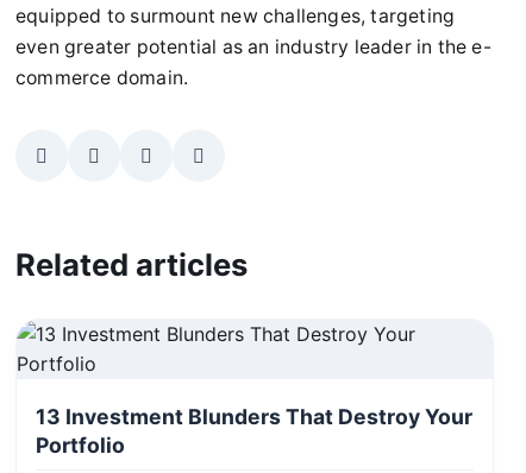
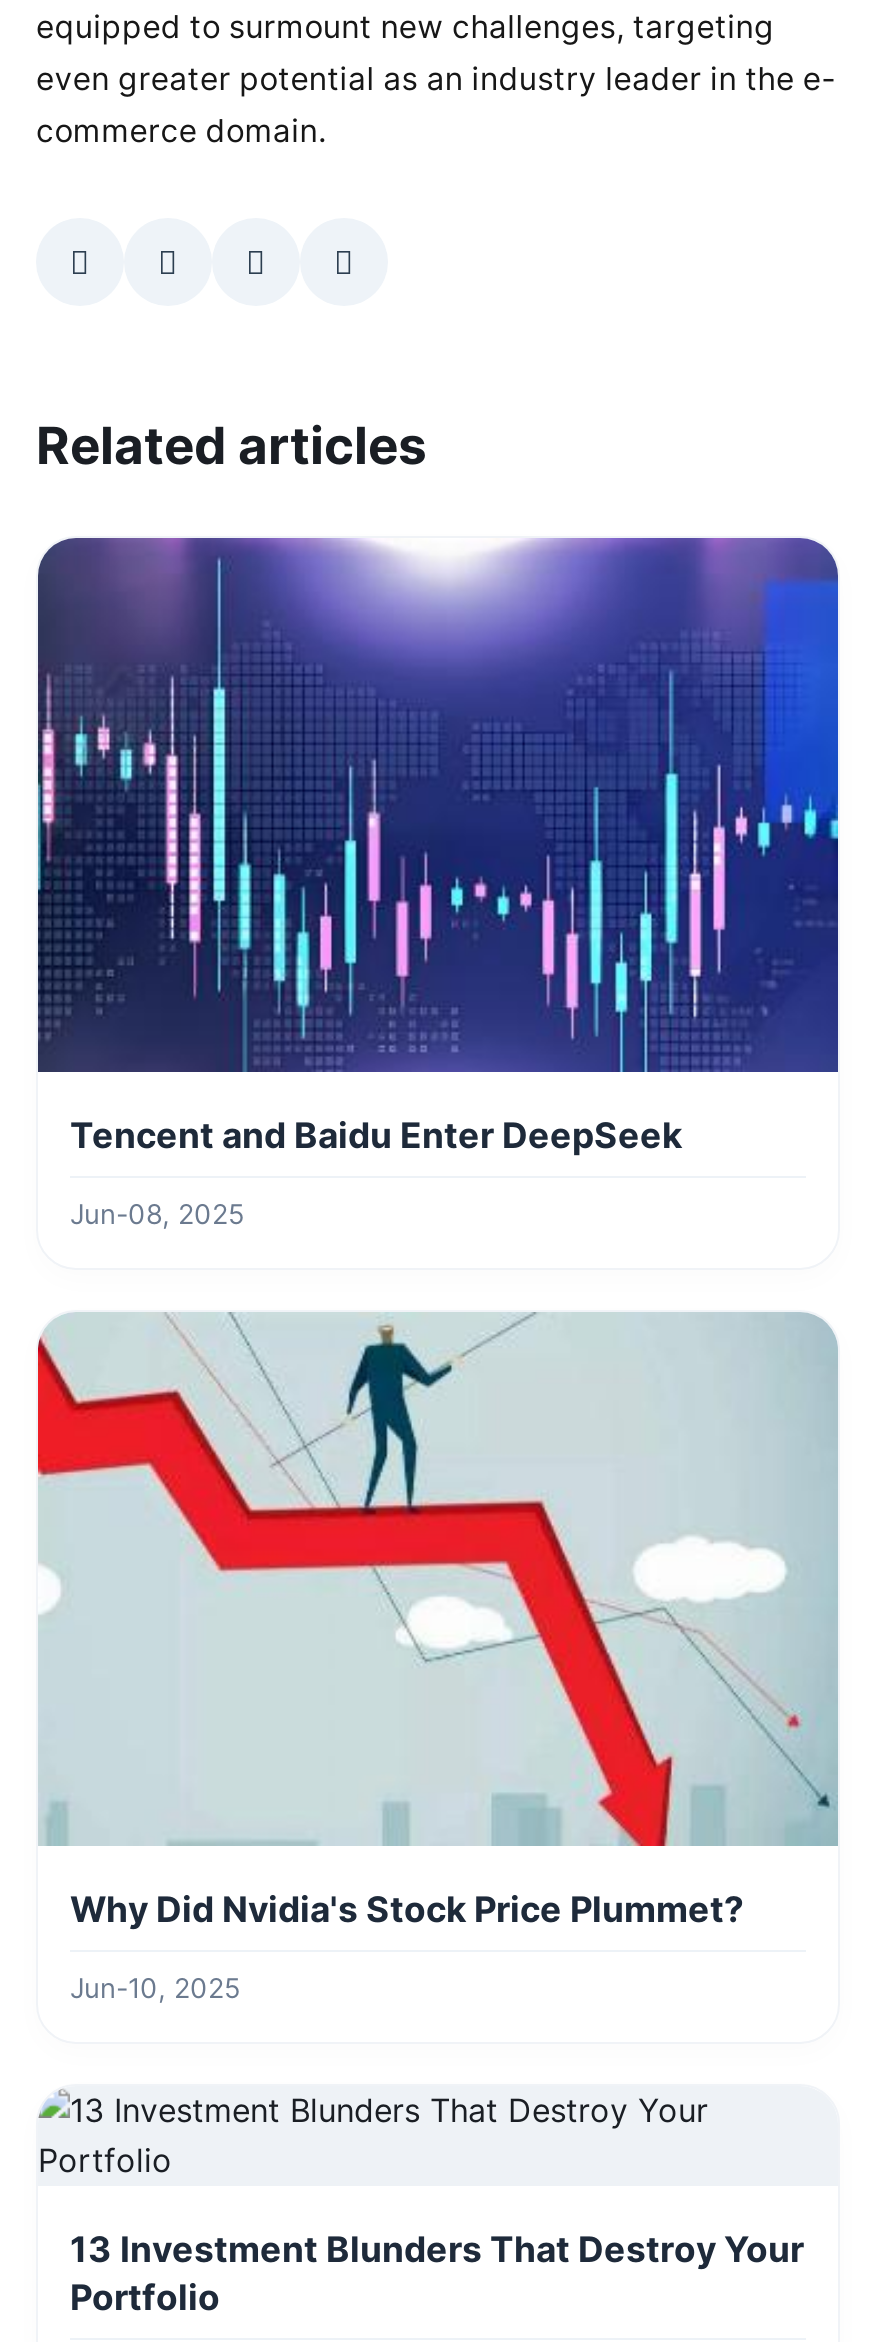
+ [image]
+ Tencent and Baidu Enter DeepSeek
+ Jun-08, 2025

+ [image]
+ Why Did Nvidia's Stock Price Plummet?
+ Jun-10, 2025
